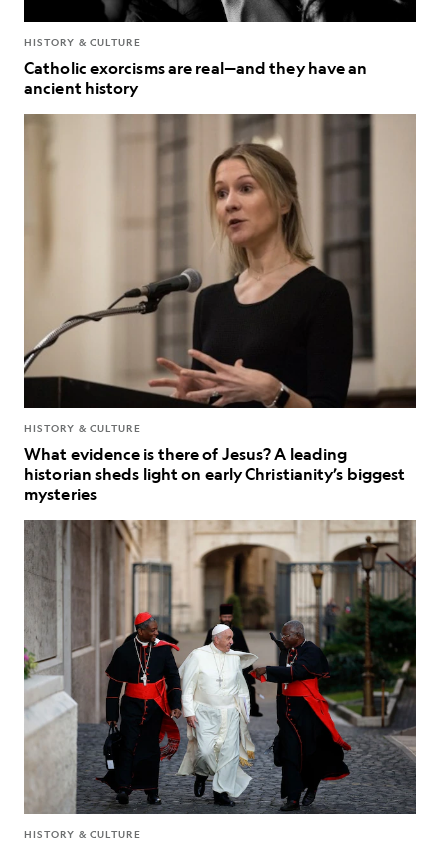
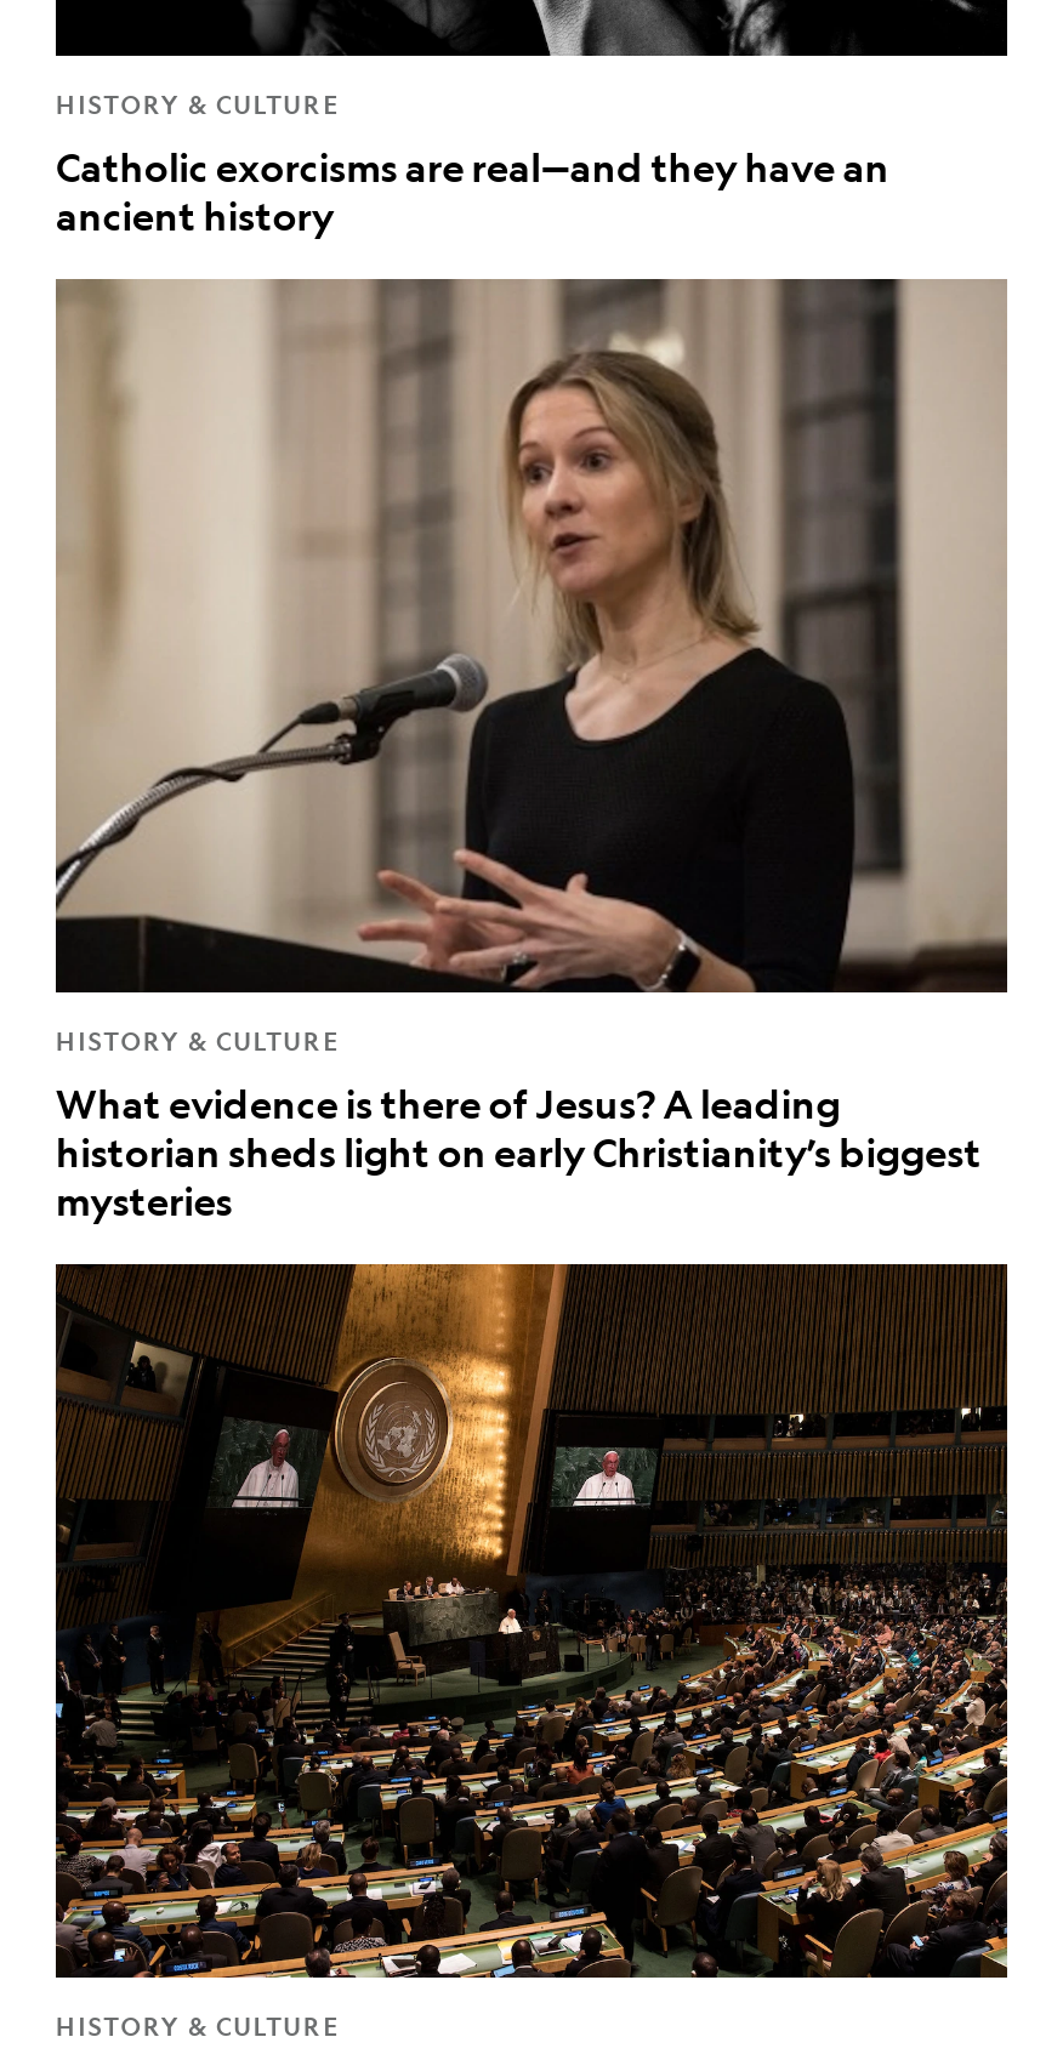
- [image]
+ [image]
